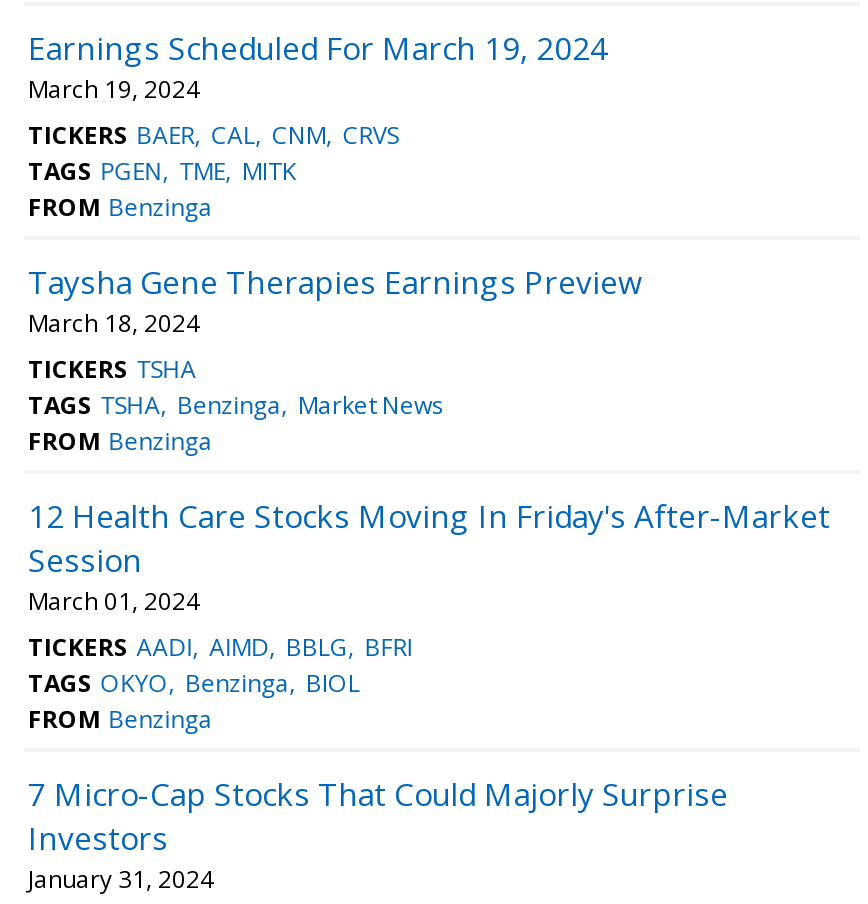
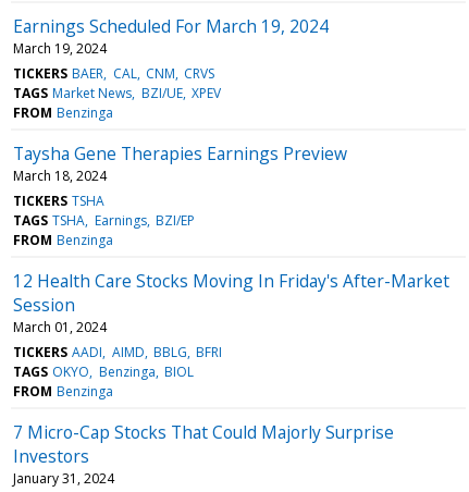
- TAGS PGEN TME MITK
+ TAGS Market News BZI/UE XPEV

- TAGS TSHA Benzinga Market News
+ TAGS TSHA Earnings BZI/EP
